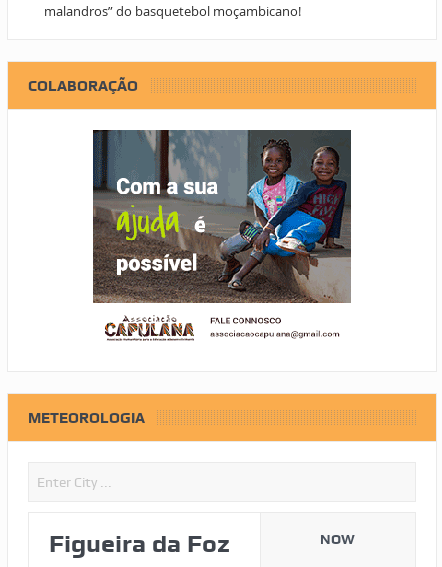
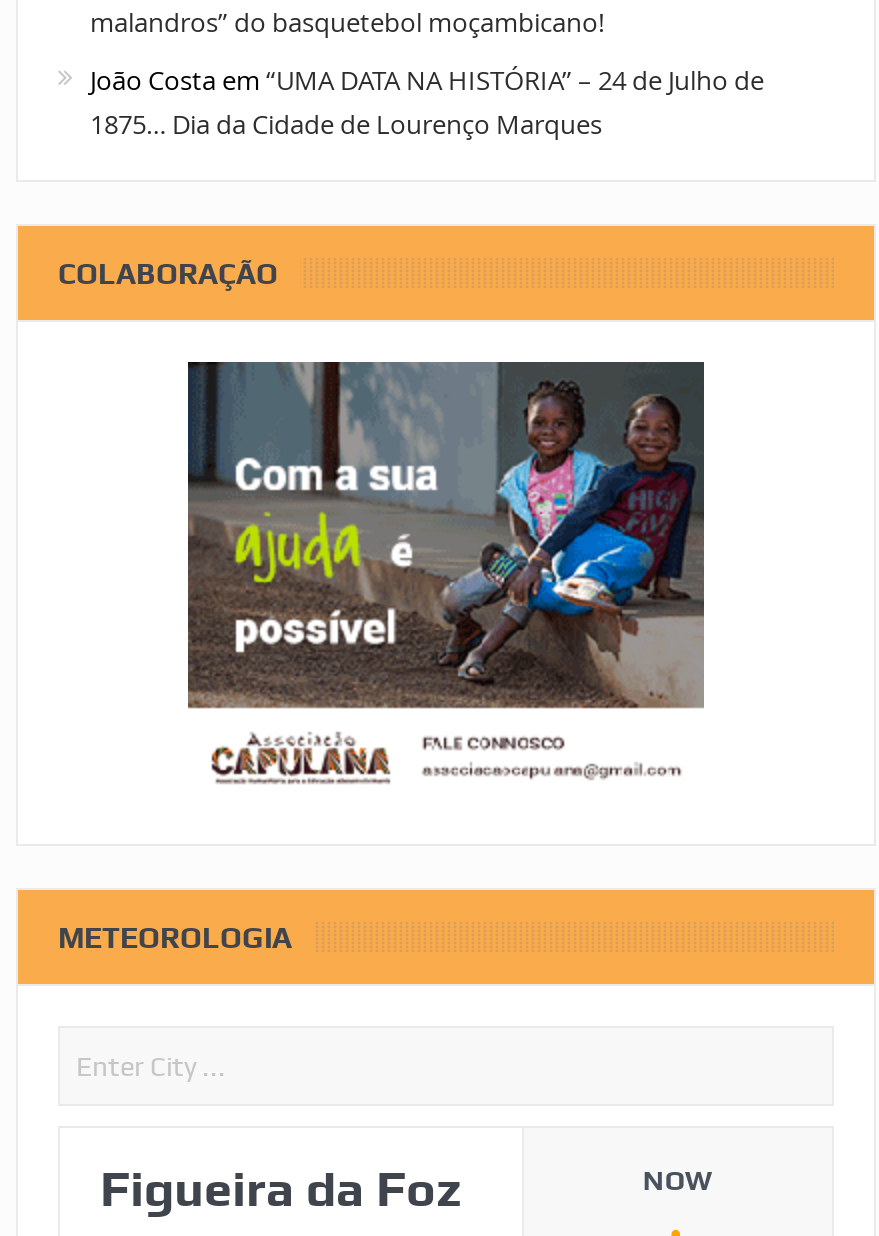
+ João Costa em “UMA DATA NA HISTÓRIA” – 24 de Julho de
+ 1875… Dia da Cidade de Lourenço Marques
